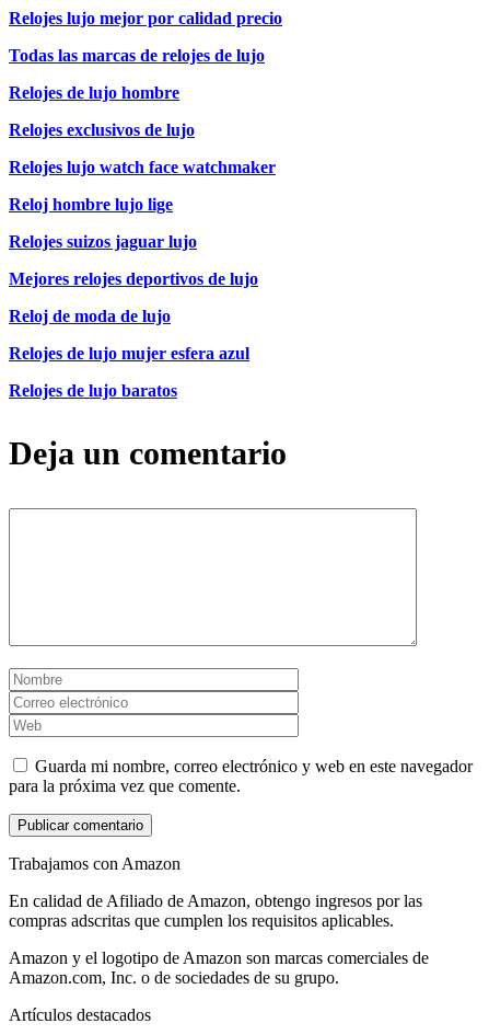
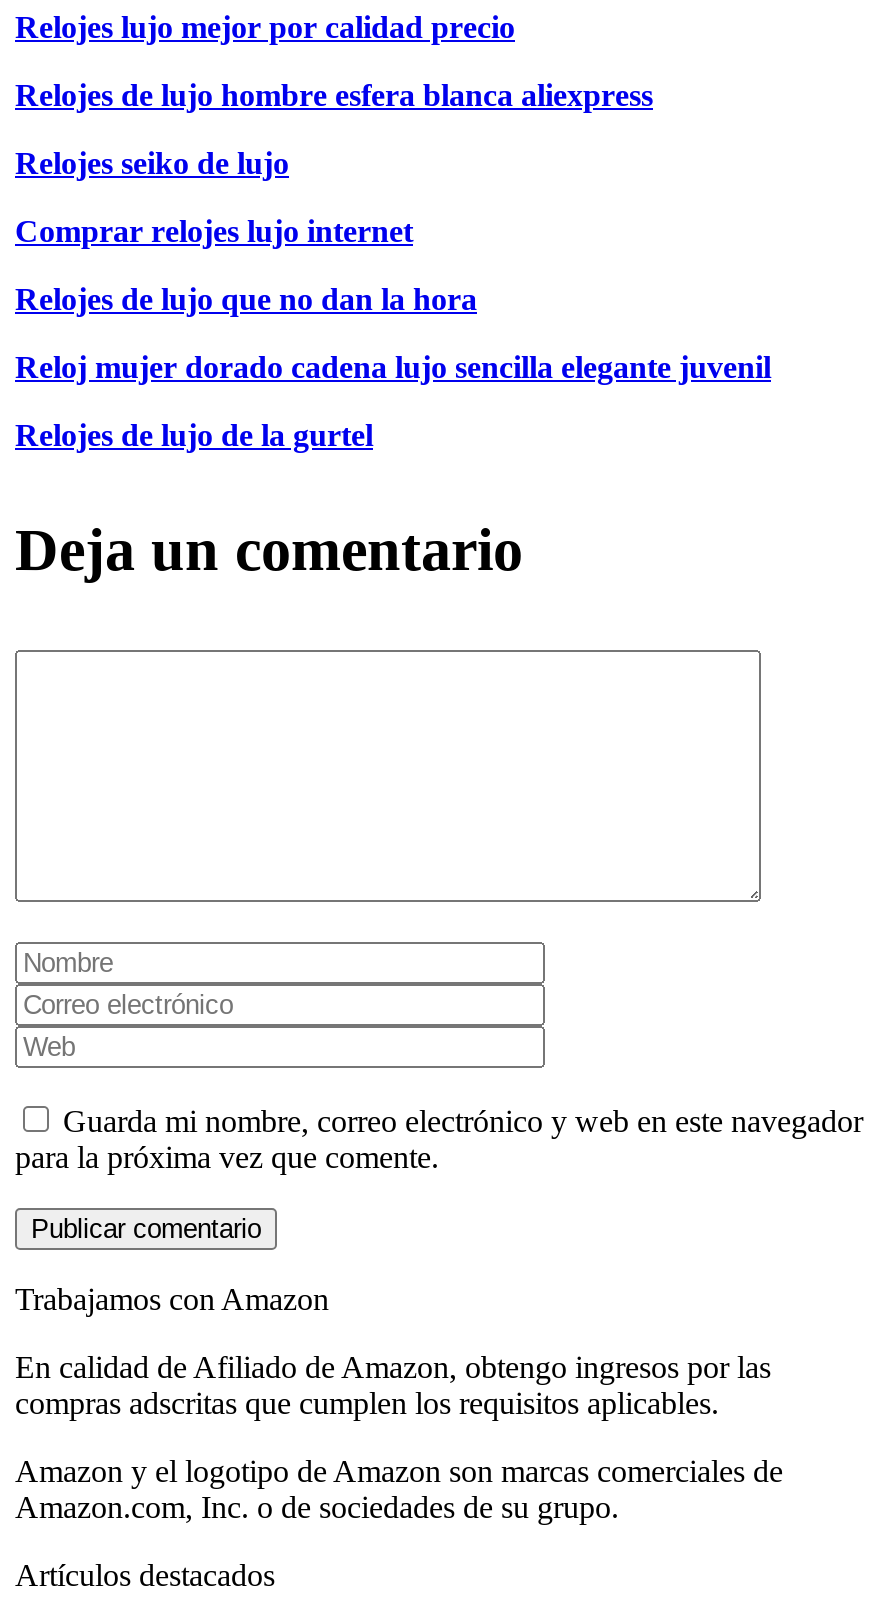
- Todas las marcas de relojes de lujo
- Relojes de lujo hombre
- Relojes exclusivos de lujo
- Relojes lujo watch face watchmaker
- Reloj hombre lujo lige
- Relojes suizos jaguar lujo
- Mejores relojes deportivos de lujo
- Reloj de moda de lujo
- Relojes de lujo mujer esfera azul
- Relojes de lujo baratos
+ Relojes de lujo hombre esfera blanca aliexpress
+ Relojes seiko de lujo
+ Comprar relojes lujo internet
+ Relojes de lujo que no dan la hora
+ Reloj mujer dorado cadena lujo sencilla elegante juvenil
+ Relojes de lujo de la gurtel
